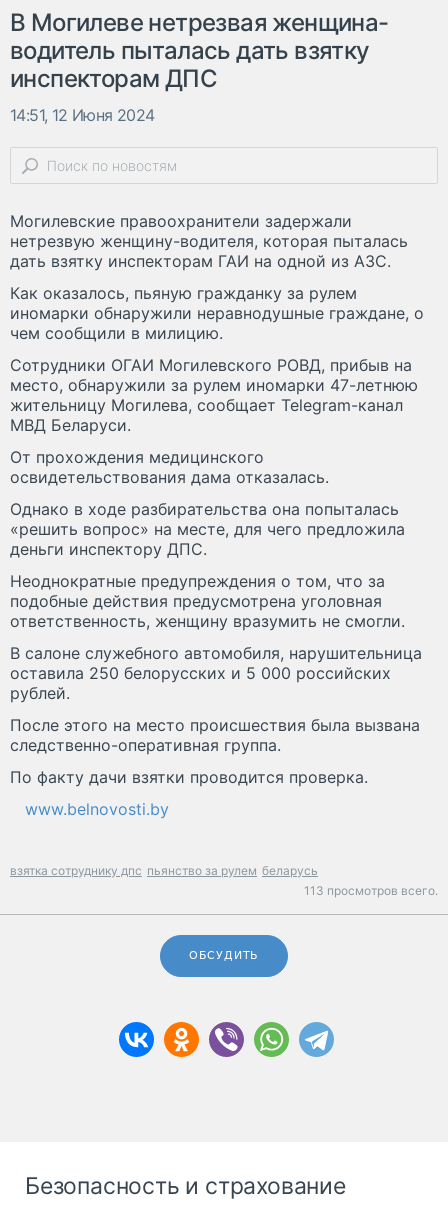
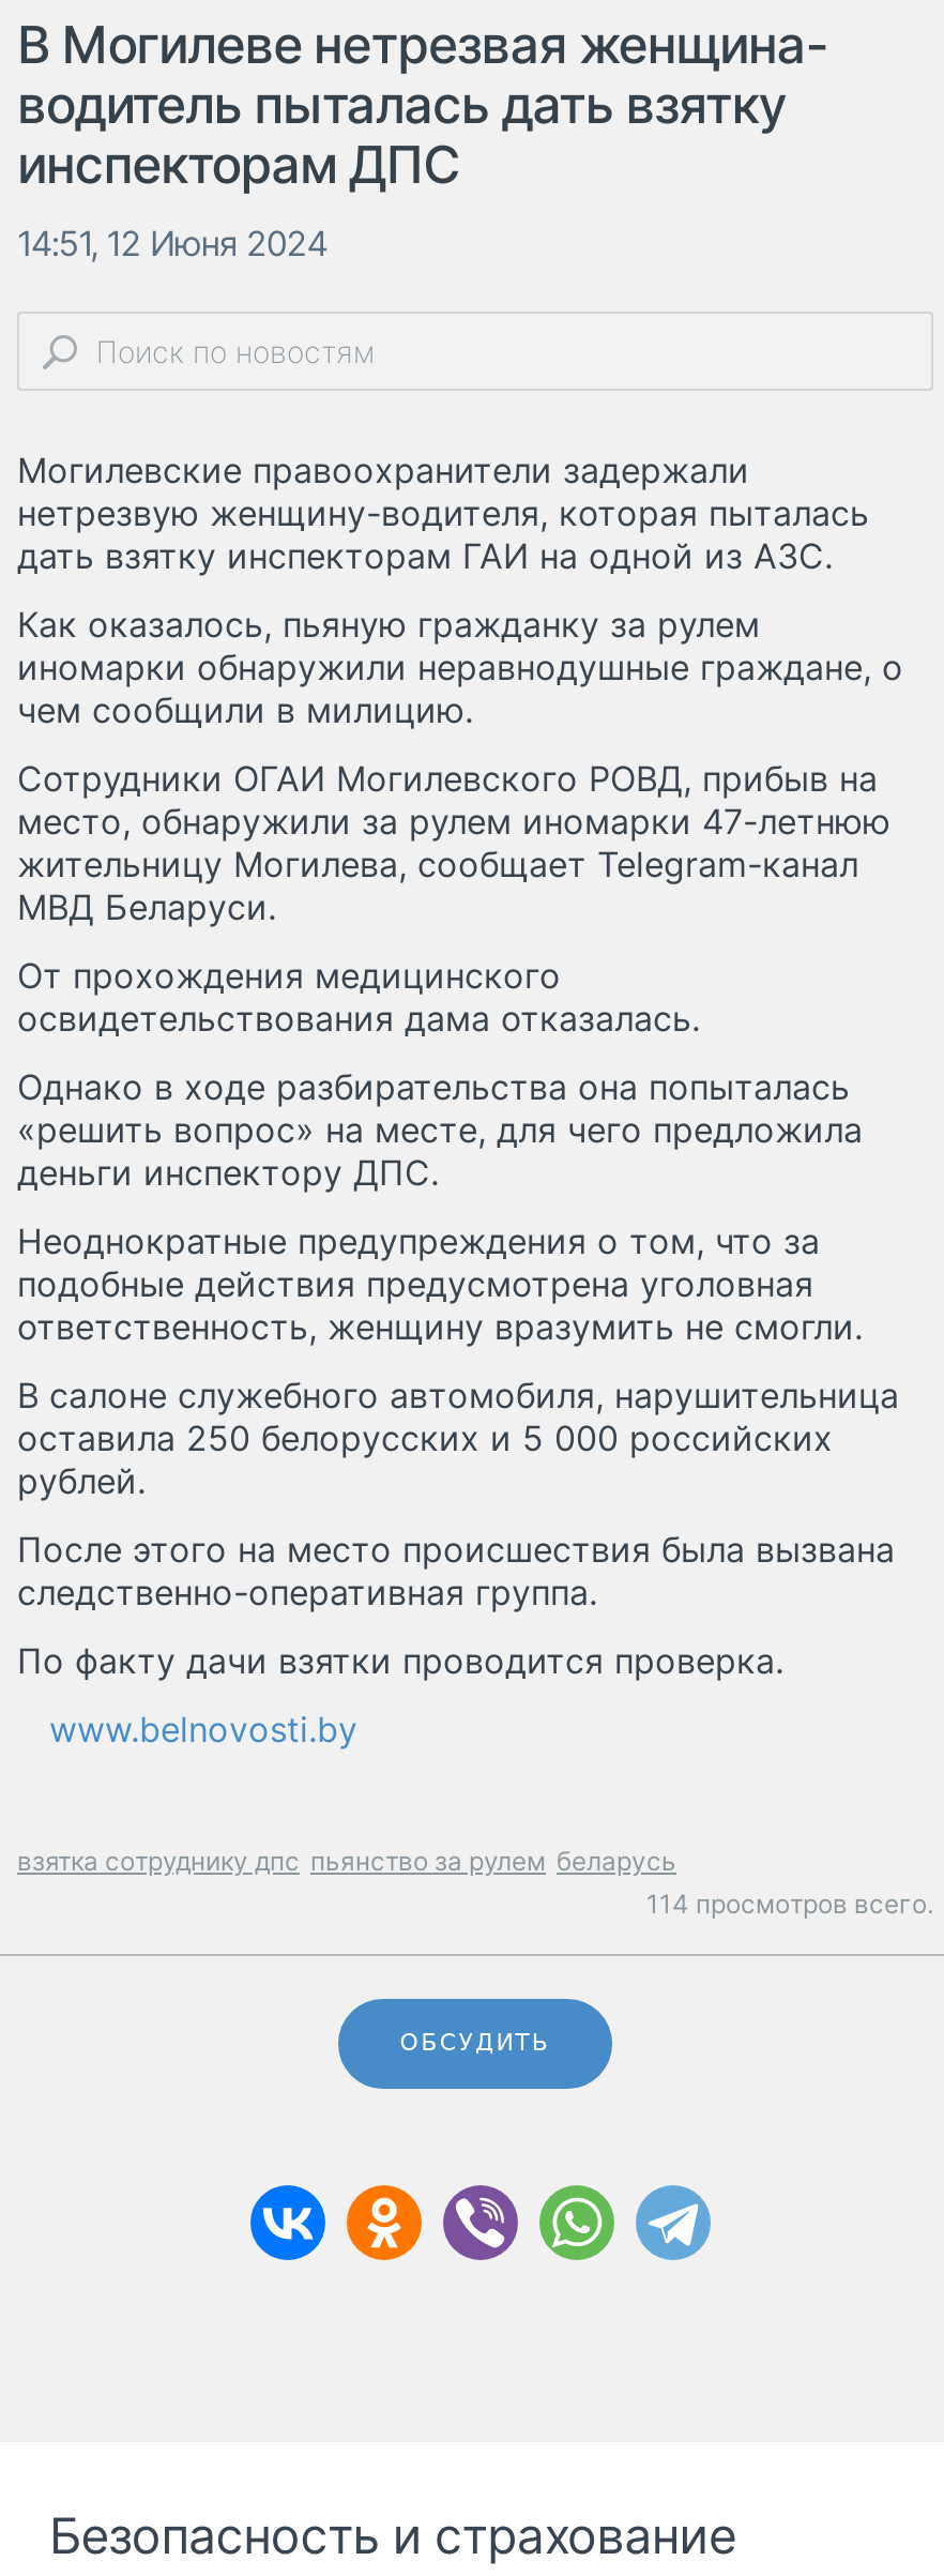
- 113 просмотров всего.
+ 114 просмотров всего.
